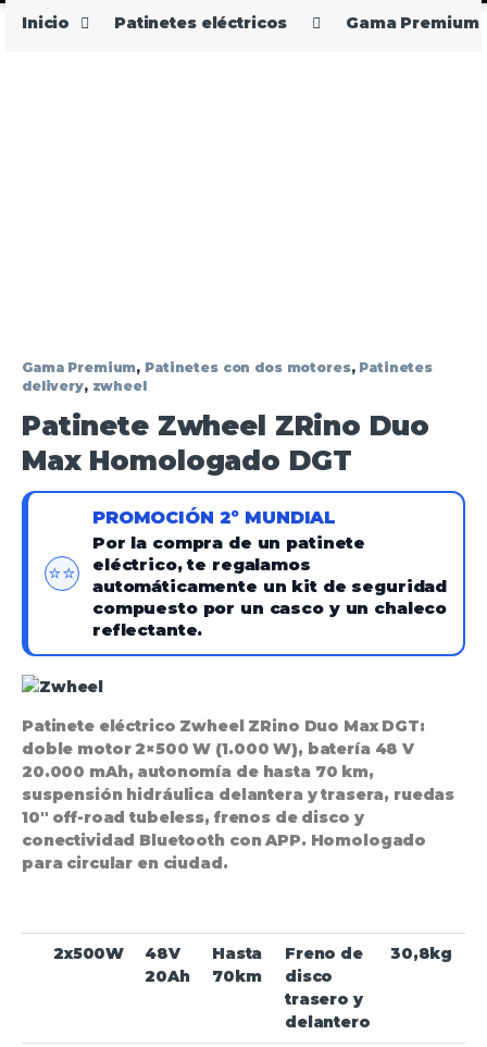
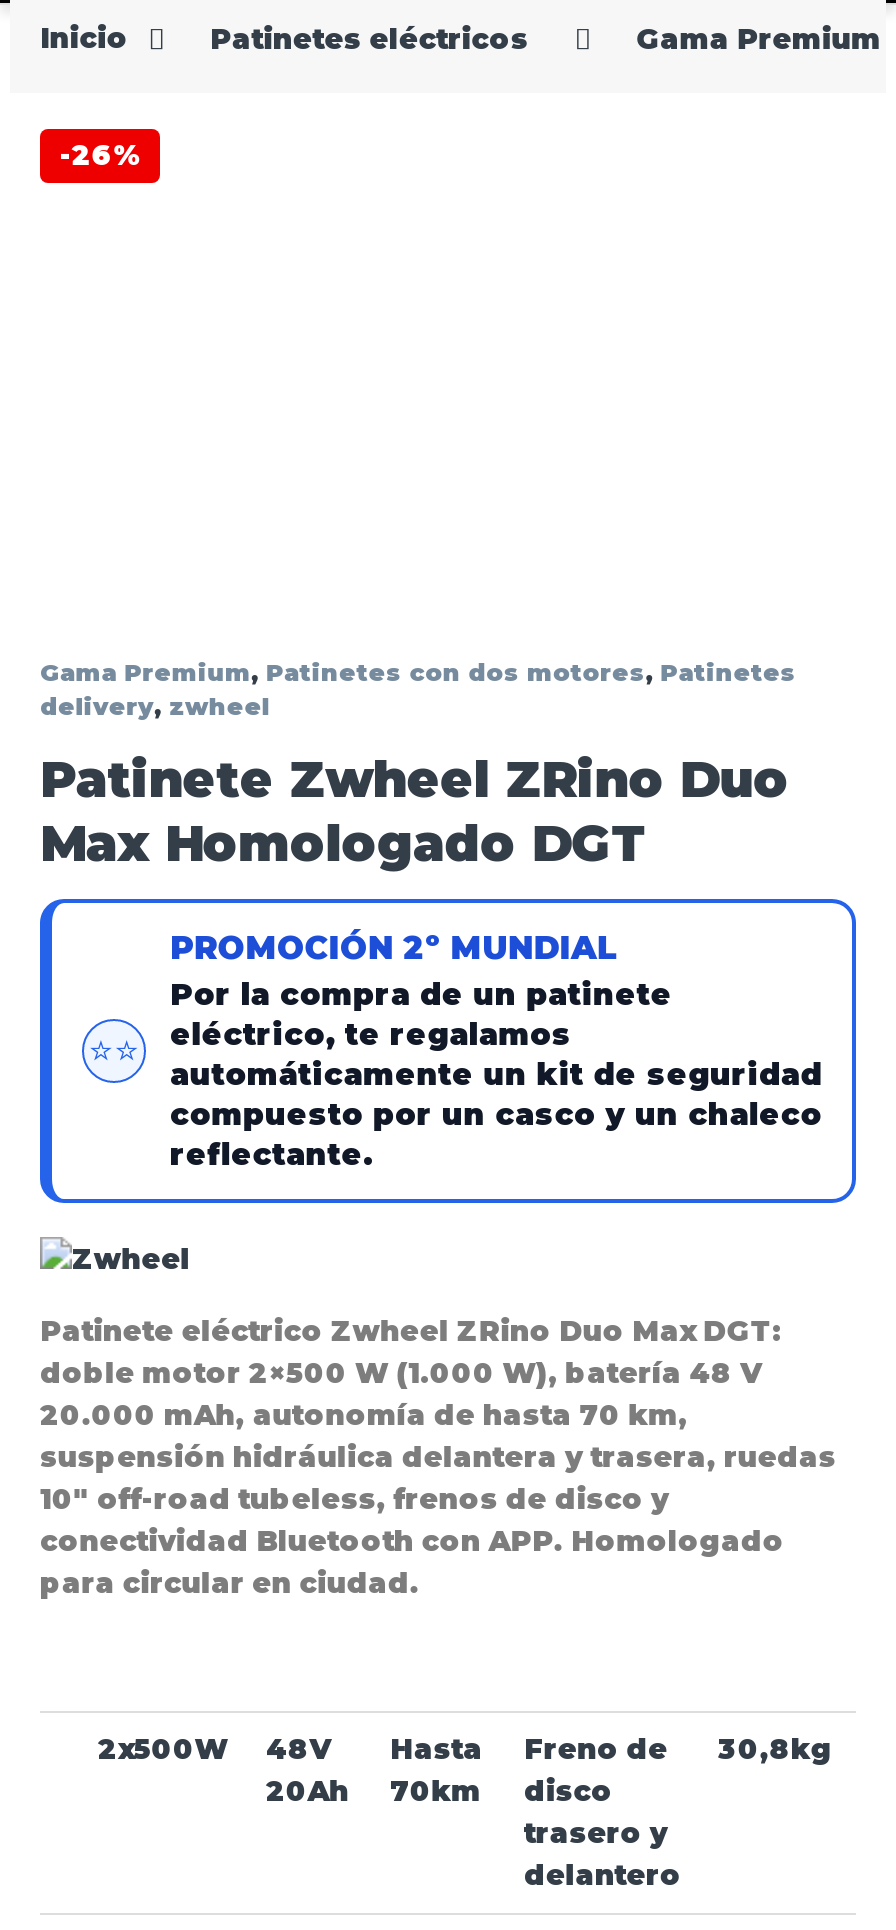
+ -26%
